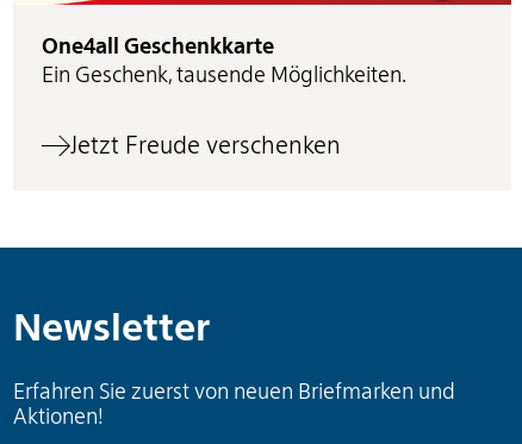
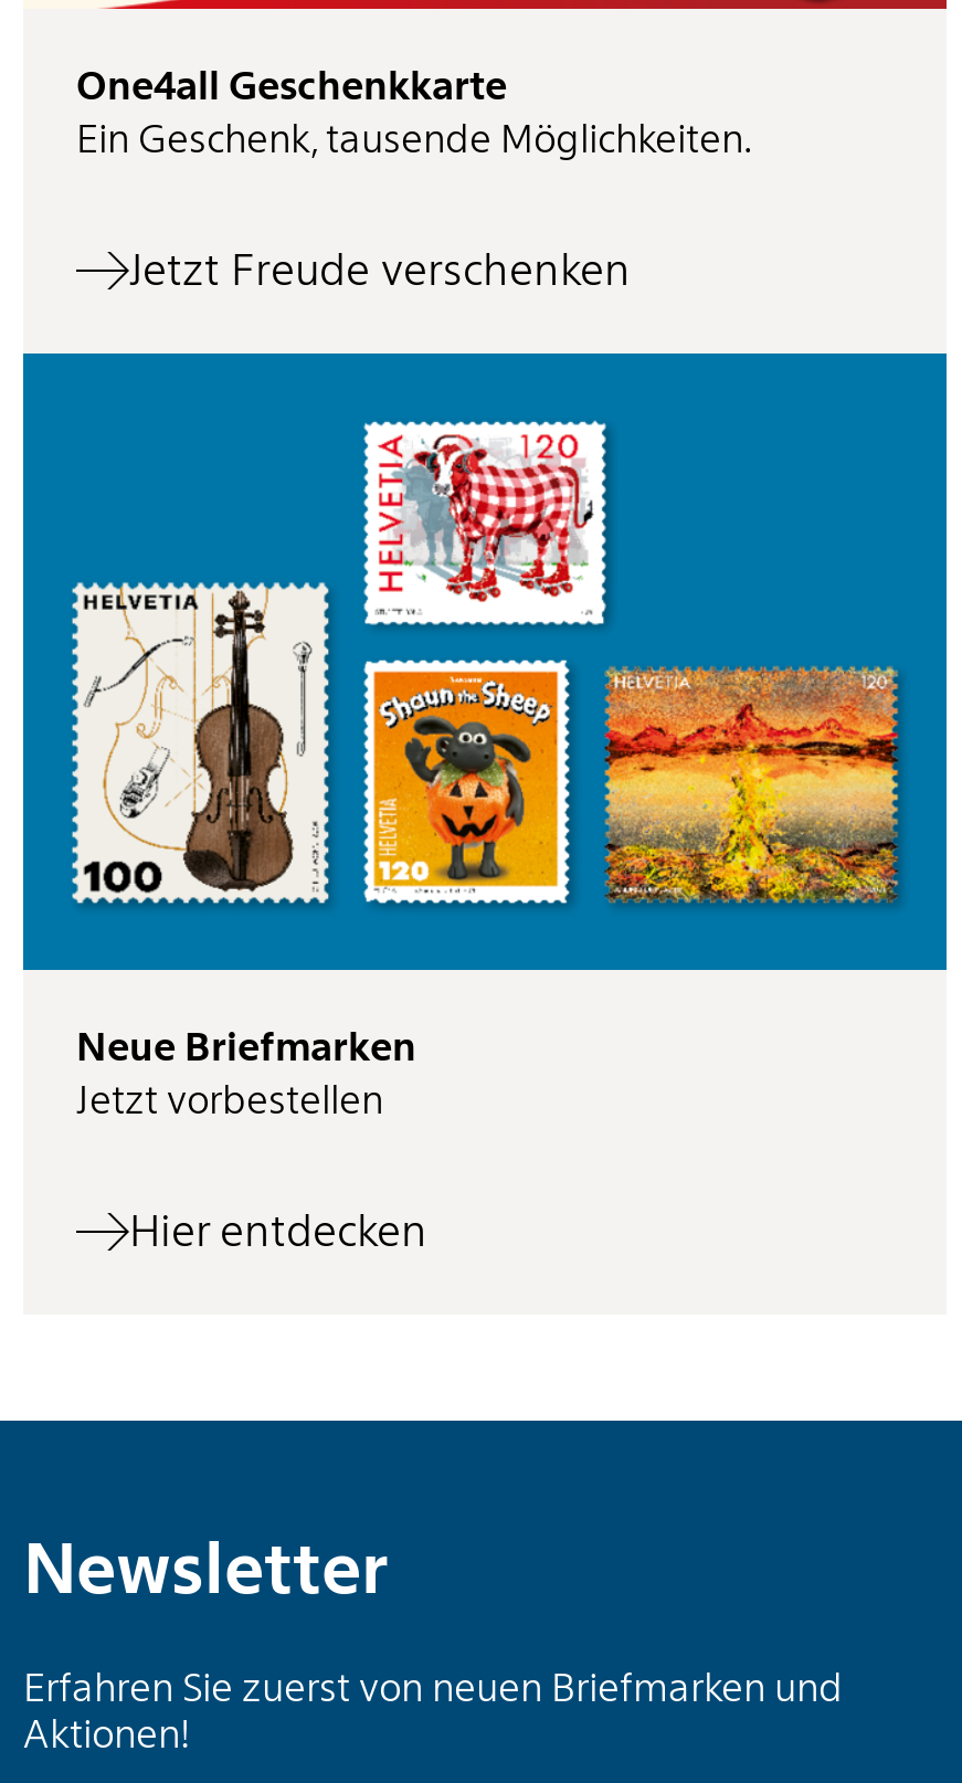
+ [image]
+ Neue Briefmarken
+ Jetzt vorbestellen
+ Hier entdecken
